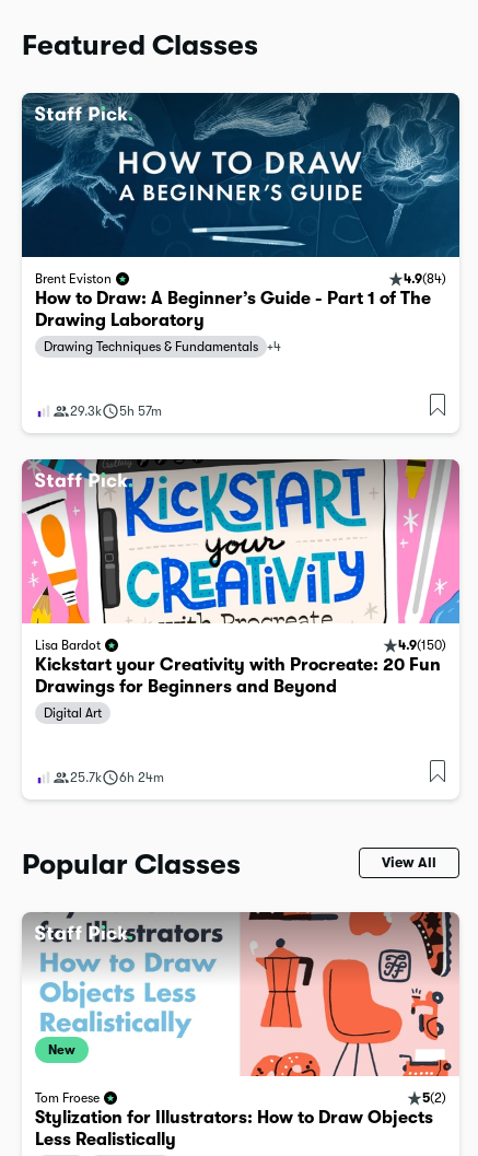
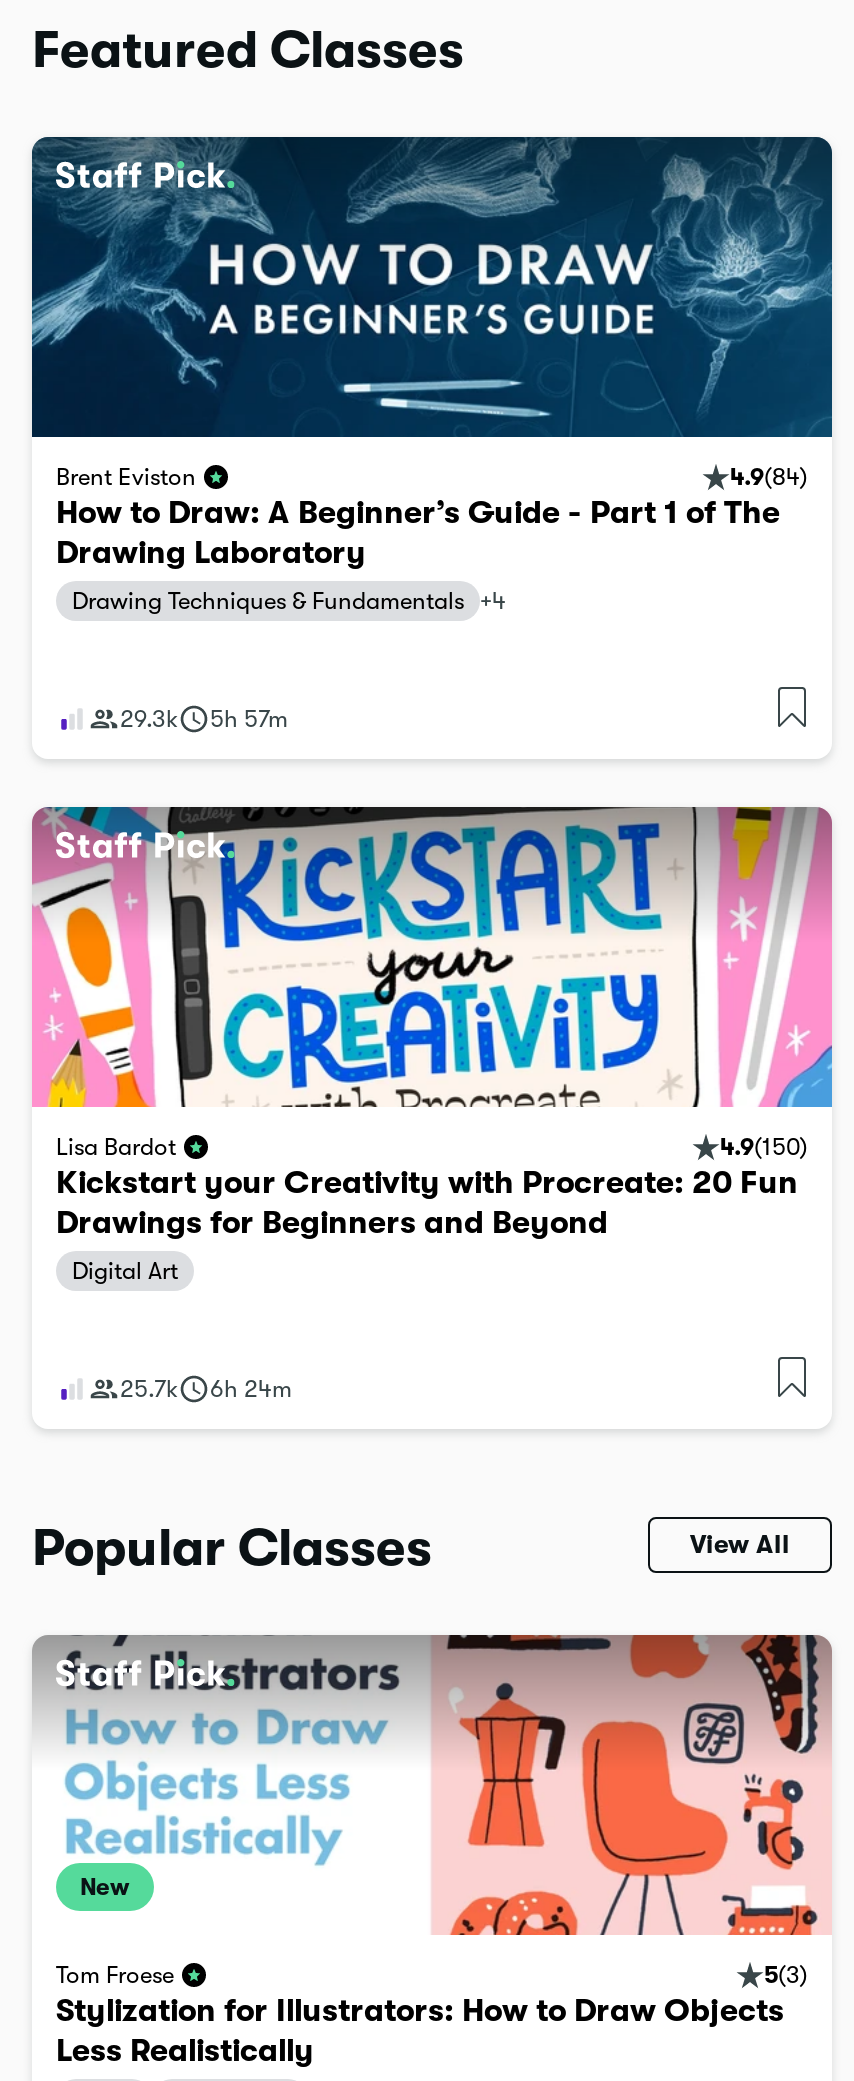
- 5(2)
+ 5(3)
